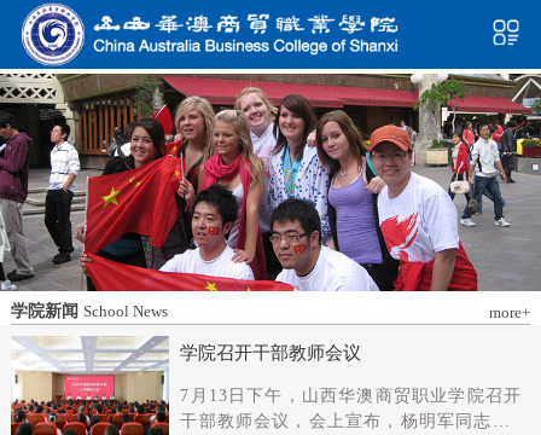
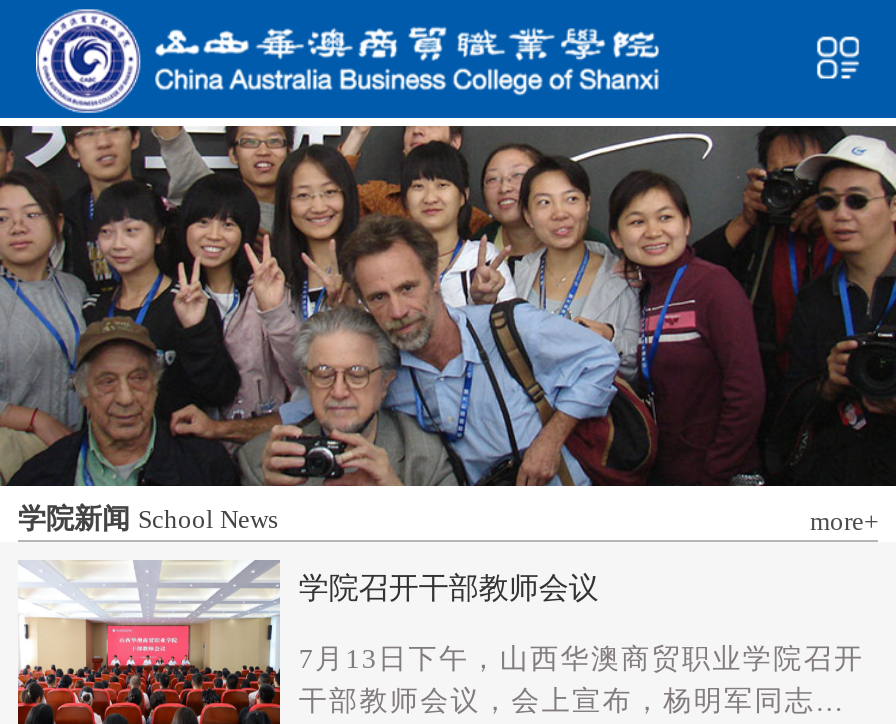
- [image]
+ [image]
